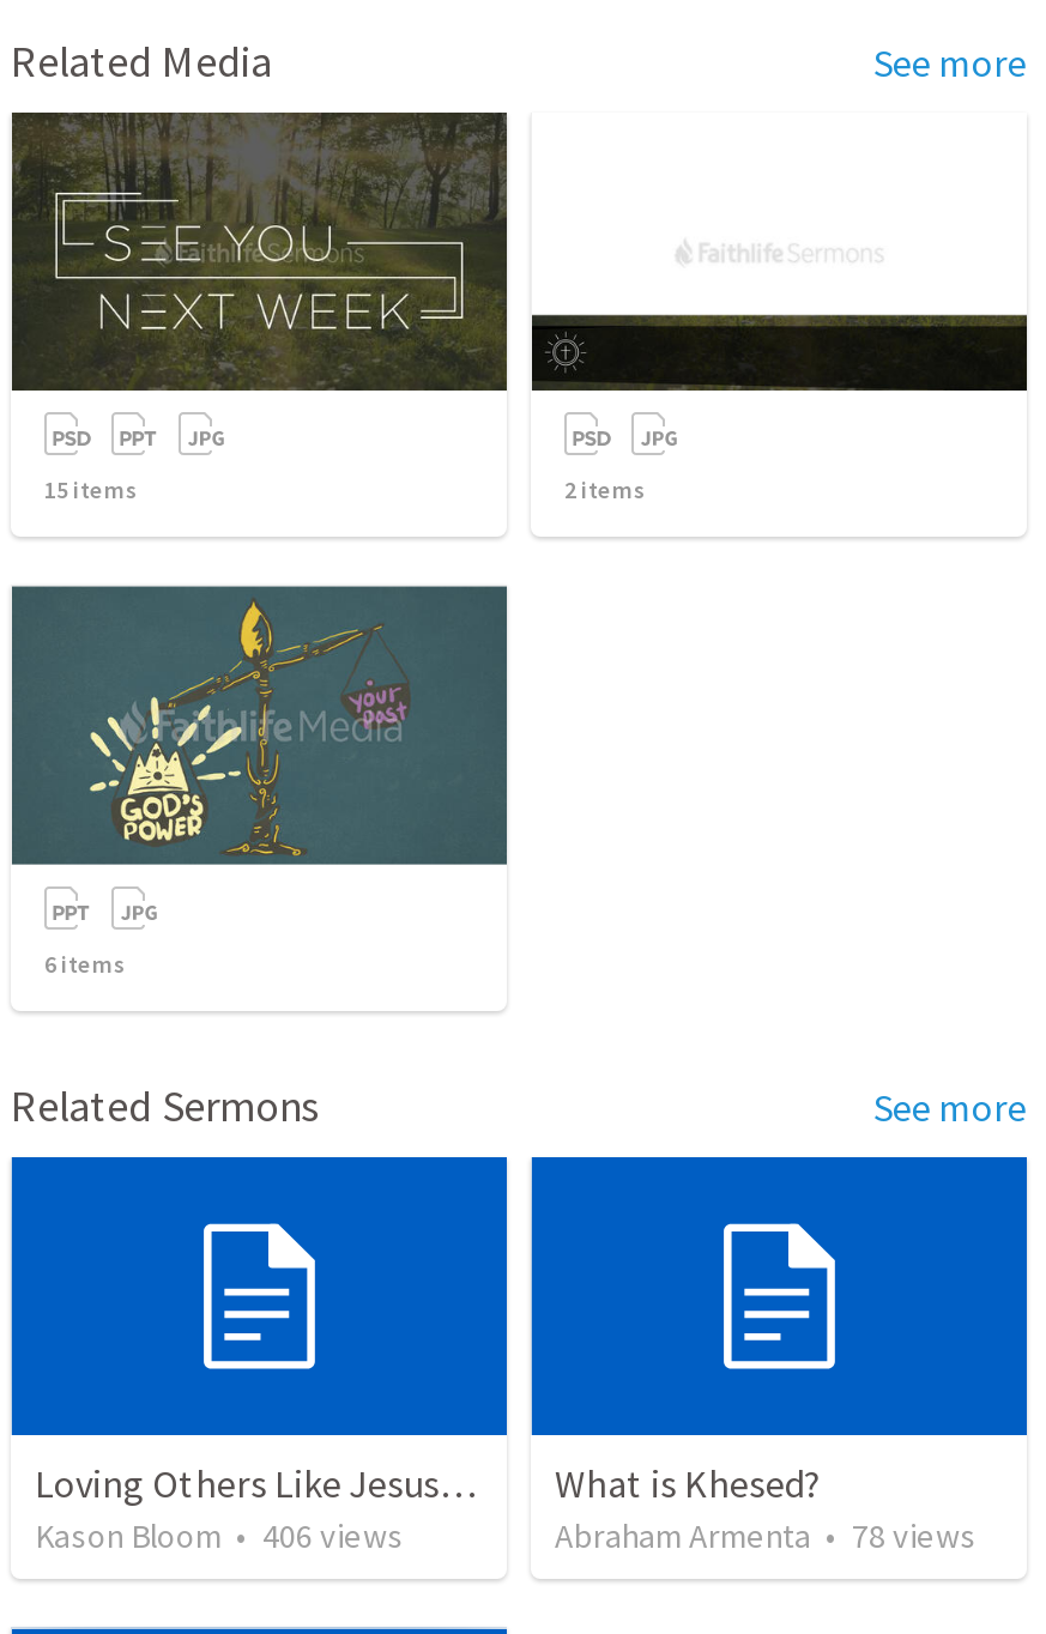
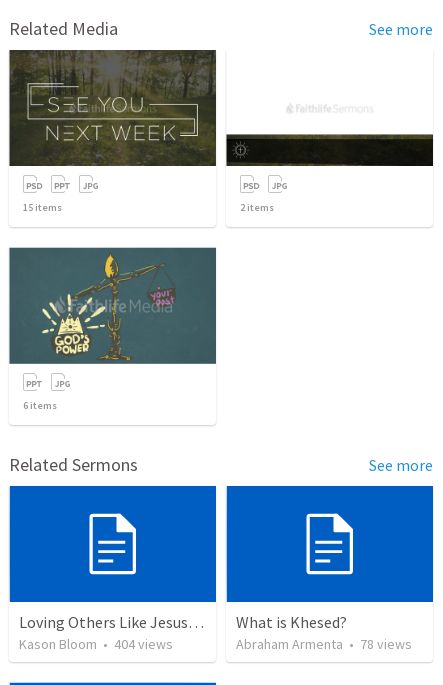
- Kason Bloom • 406 views
+ Kason Bloom • 404 views
